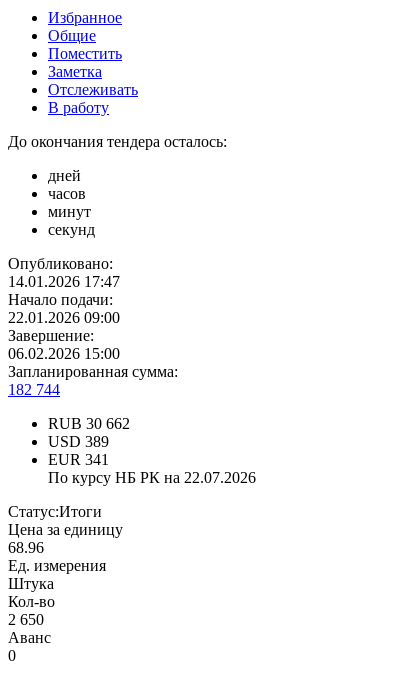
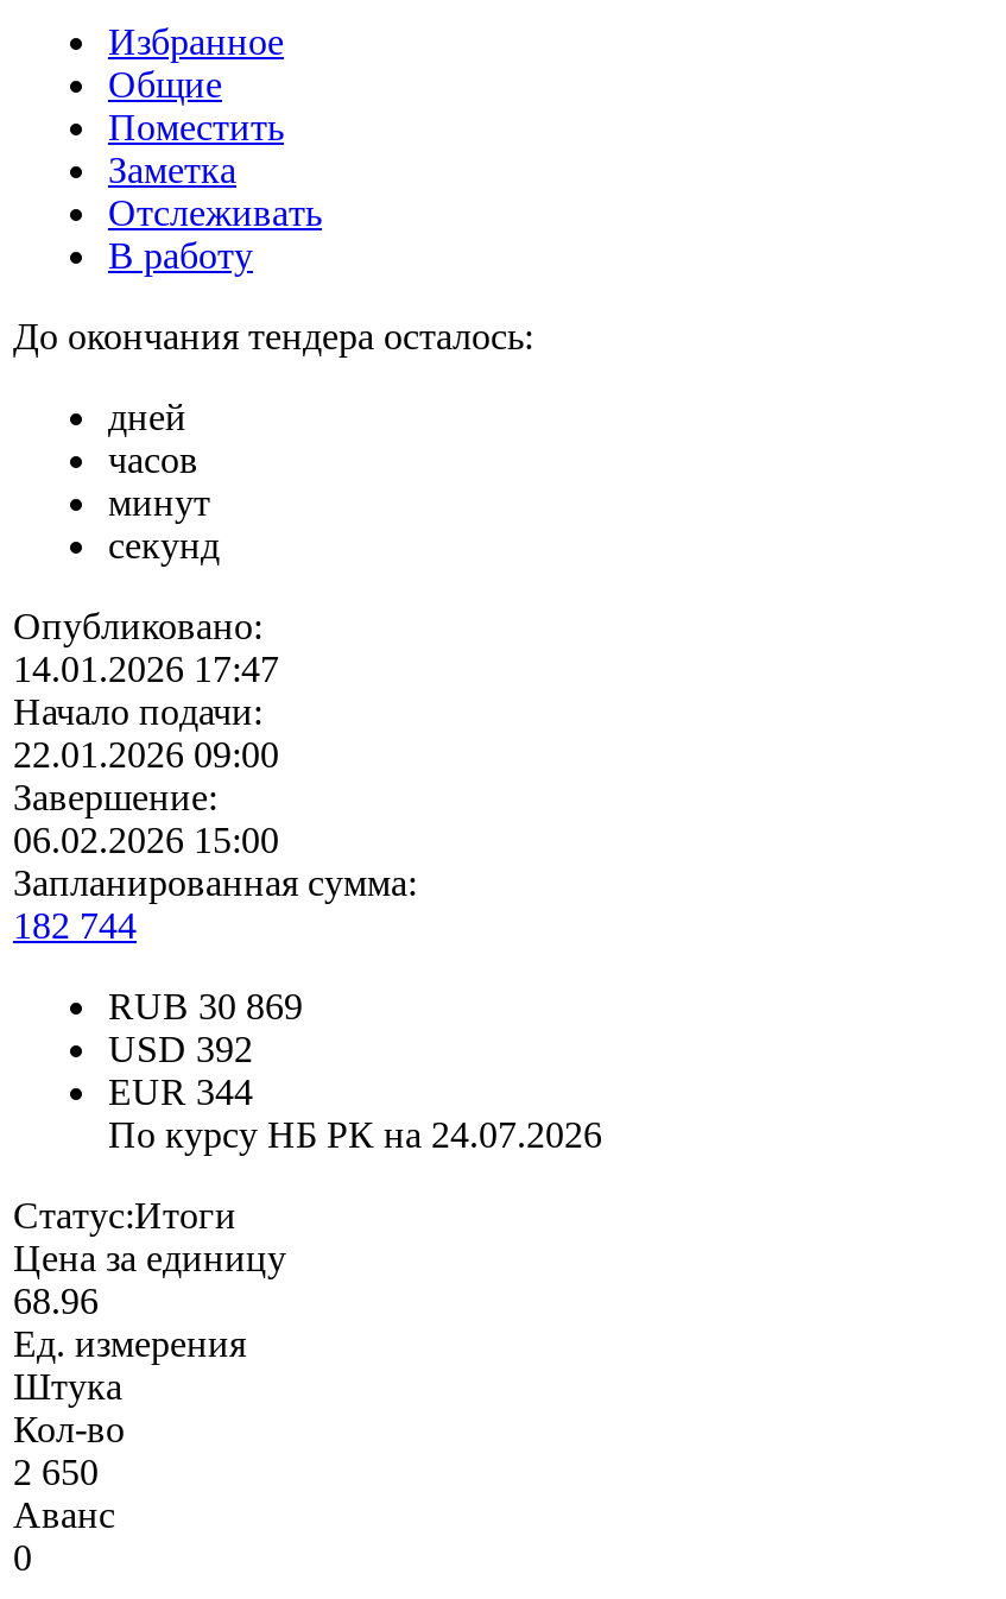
- RUB 30 662
+ RUB 30 869

- USD 389
+ USD 392

- EUR 341
+ EUR 344

- По курсу НБ РК на 22.07.2026
+ По курсу НБ РК на 24.07.2026
